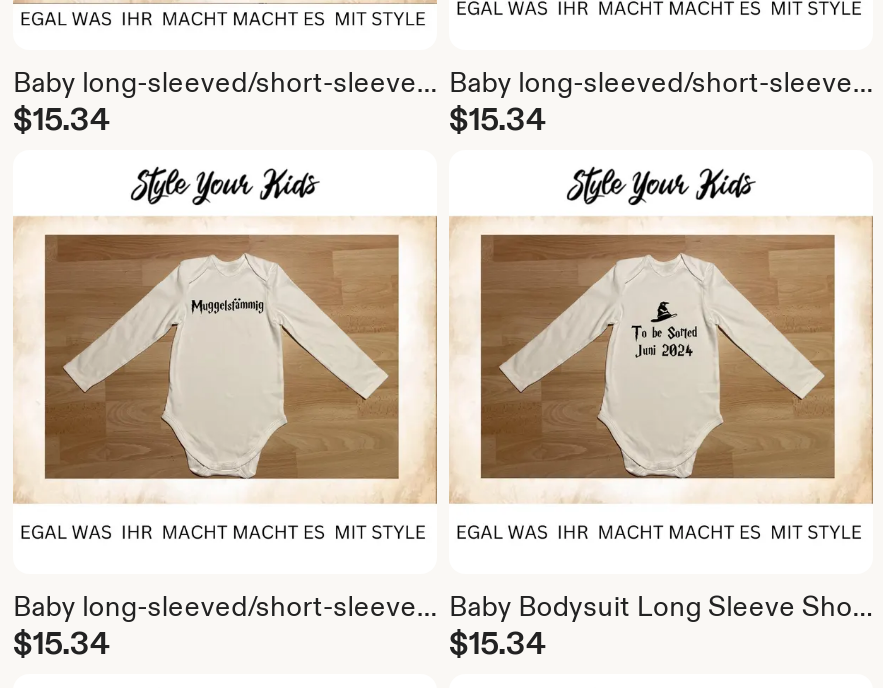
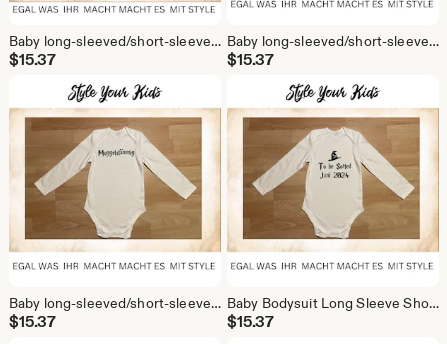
- $15.34
+ $15.37

- $15.34
+ $15.37

- $15.34
+ $15.37

- $15.34
+ $15.37
